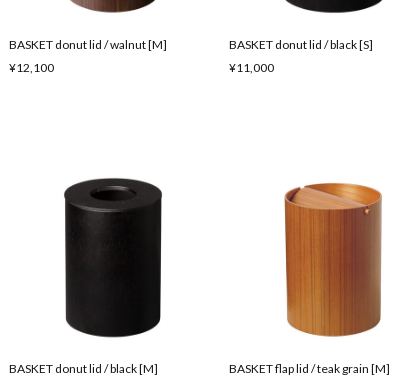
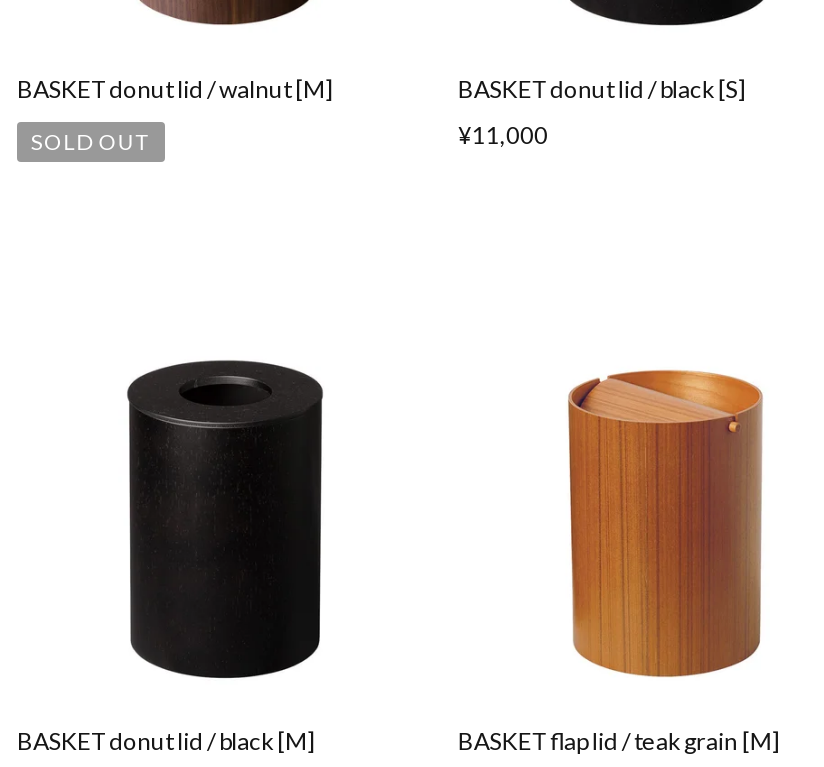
- ¥12,100
+ SOLD OUT
